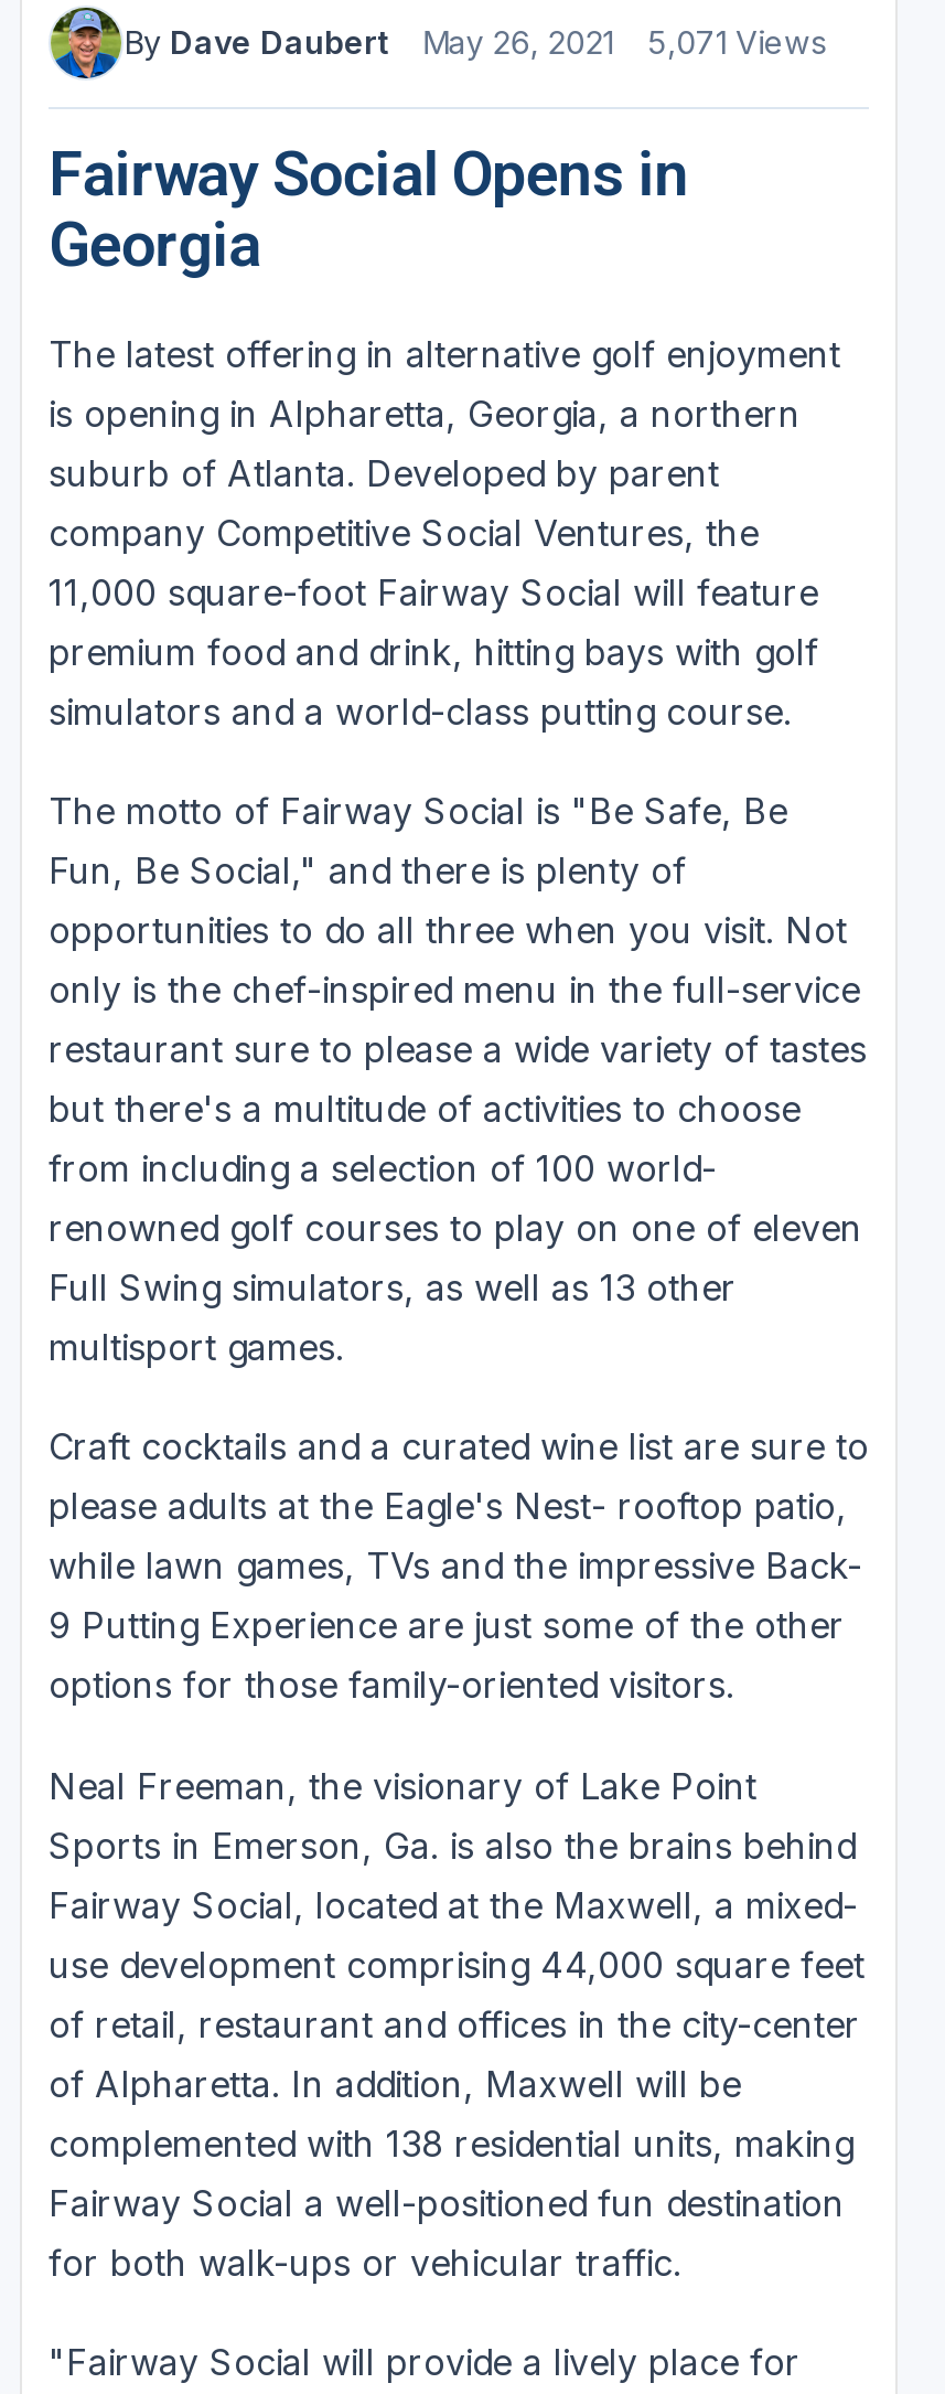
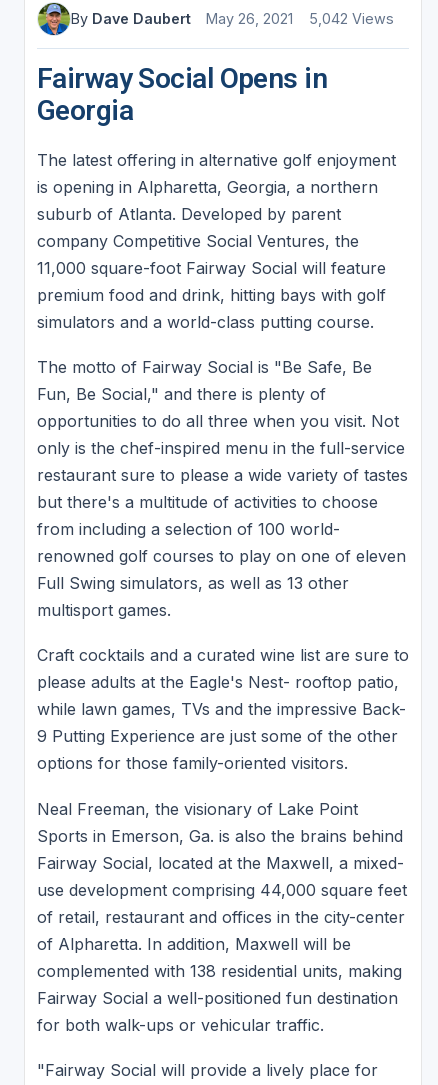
- By Dave Daubert May 26, 2021 5,071 Views
+ By Dave Daubert May 26, 2021 5,042 Views
